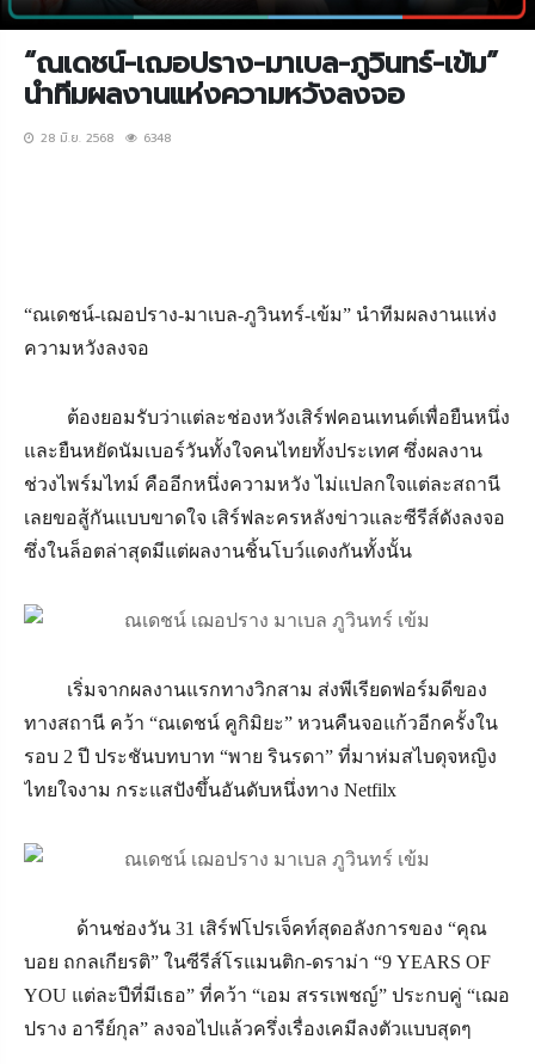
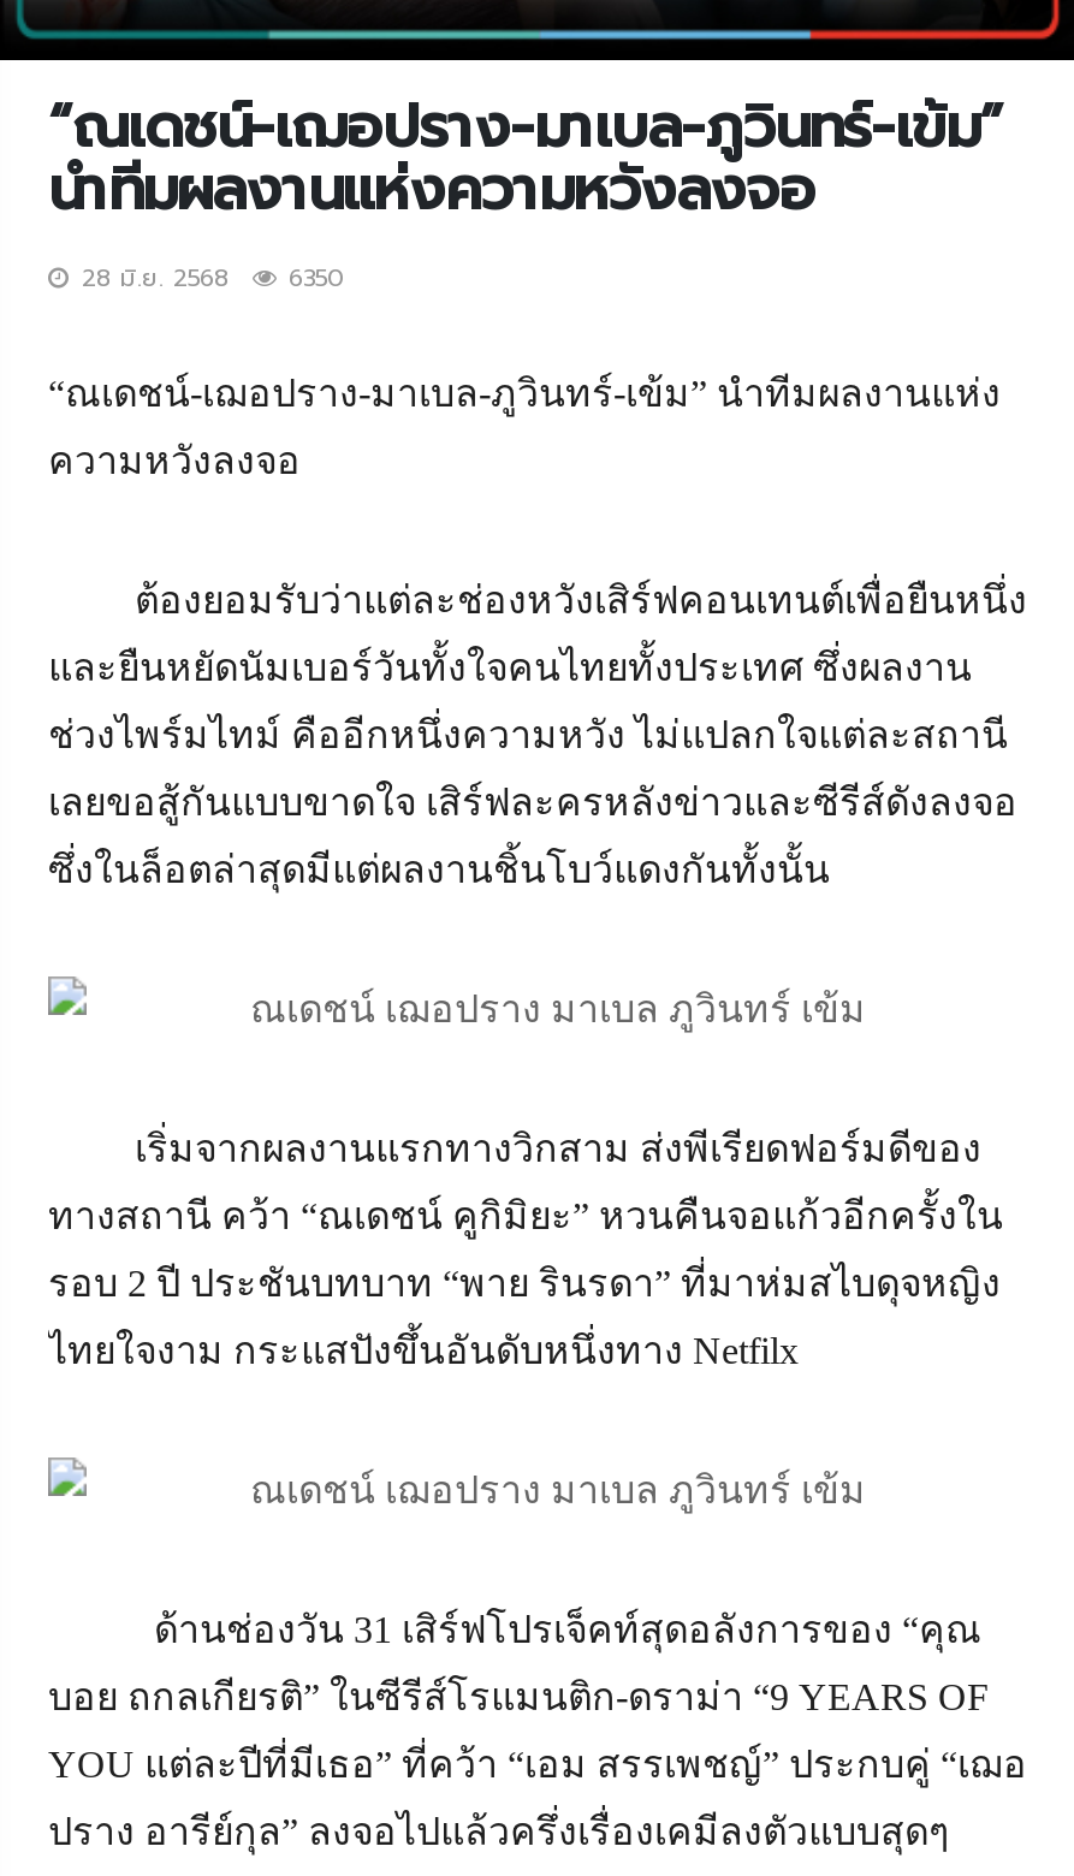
- 28 มิ.ย. 2568 6348
+ 28 มิ.ย. 2568 6350
